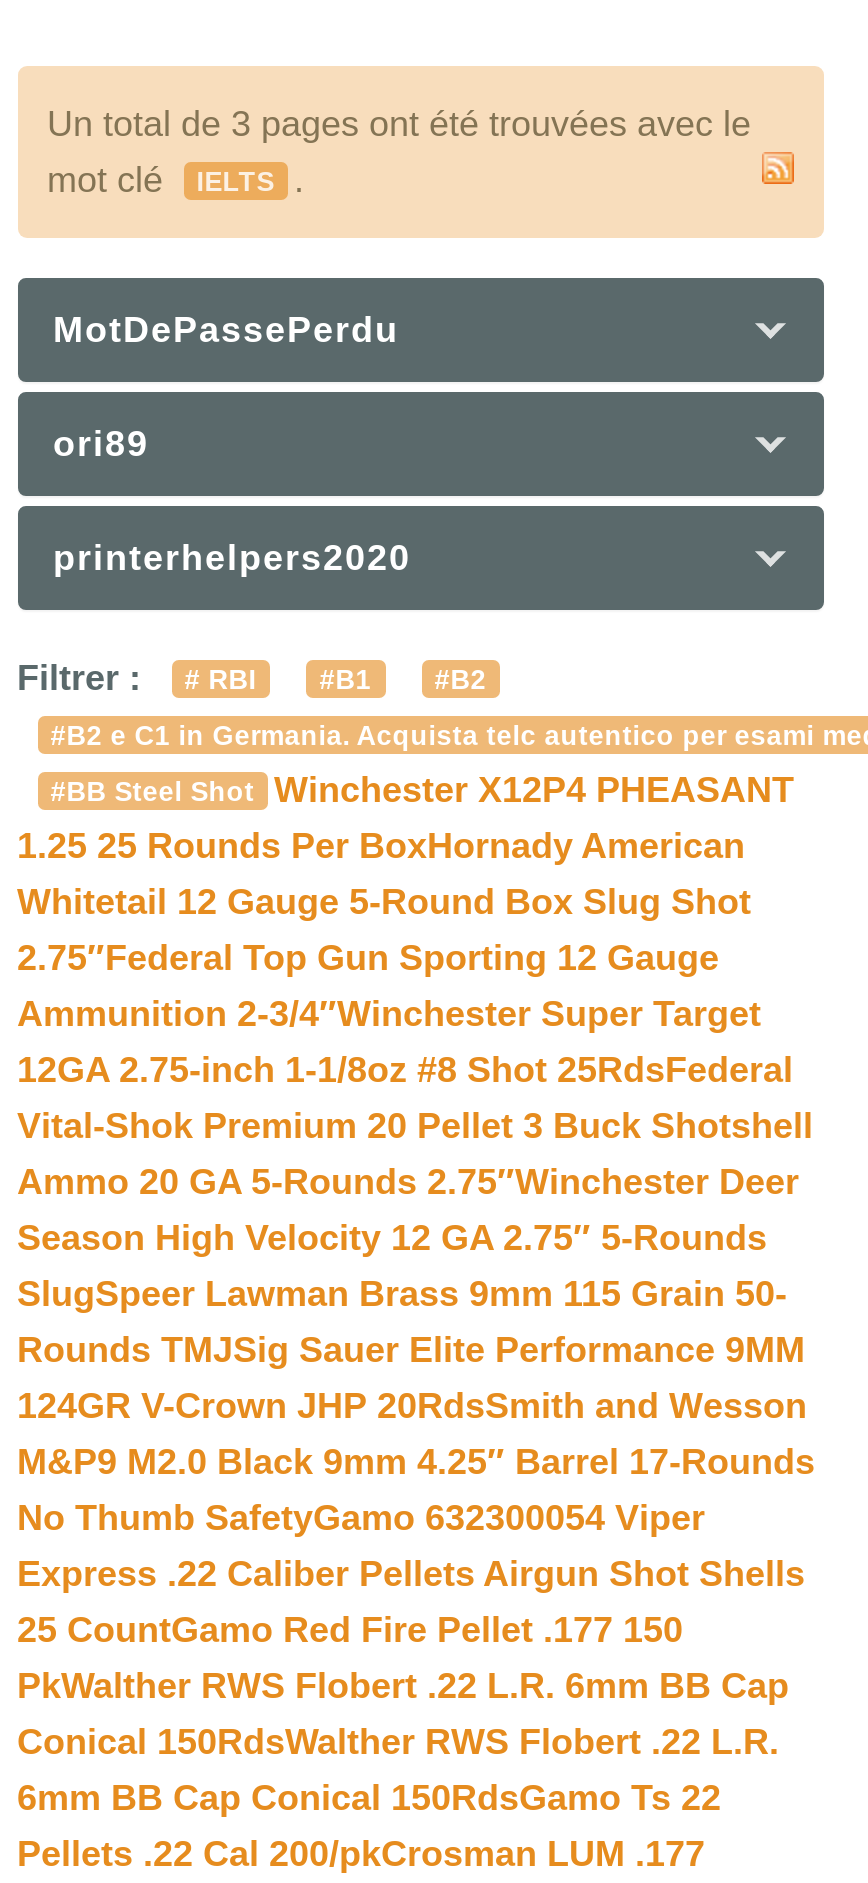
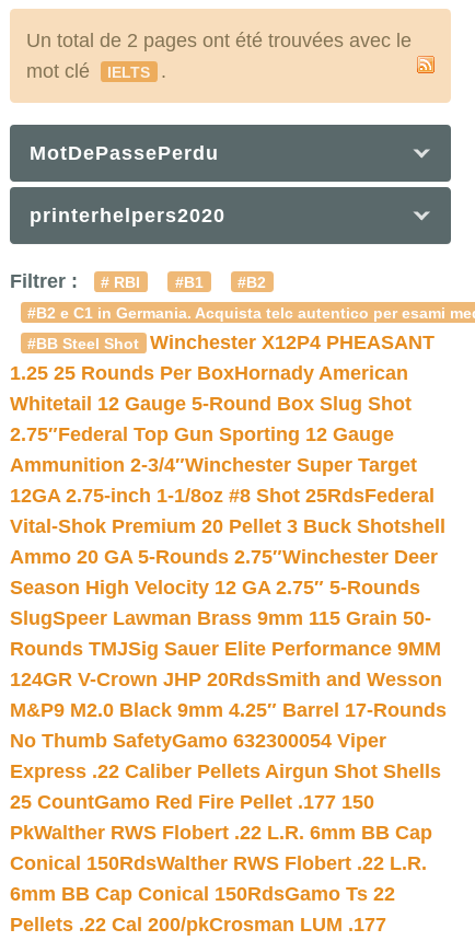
- Un total de 3 pages ont été trouvées avec le
+ Un total de 2 pages ont été trouvées avec le

- ori89
